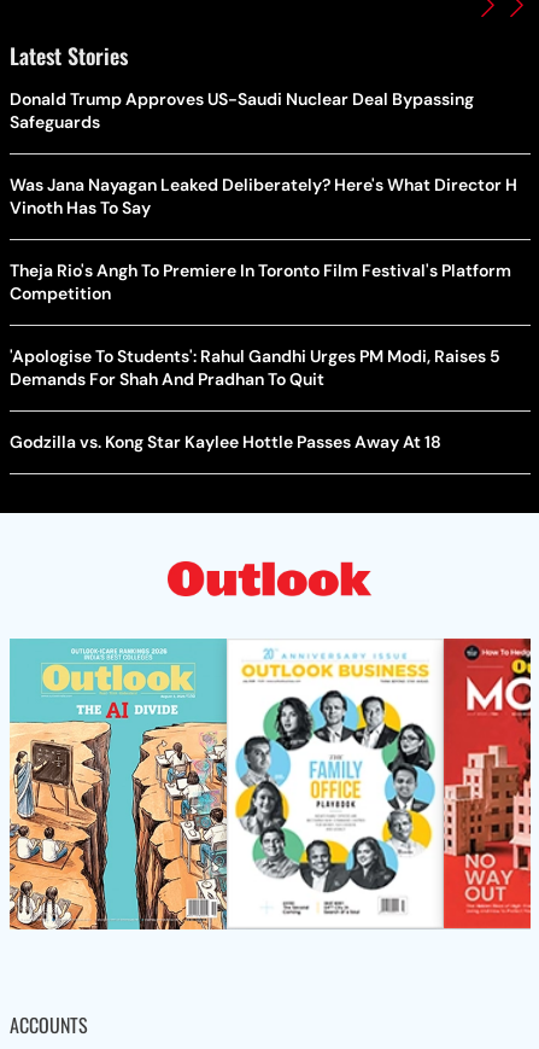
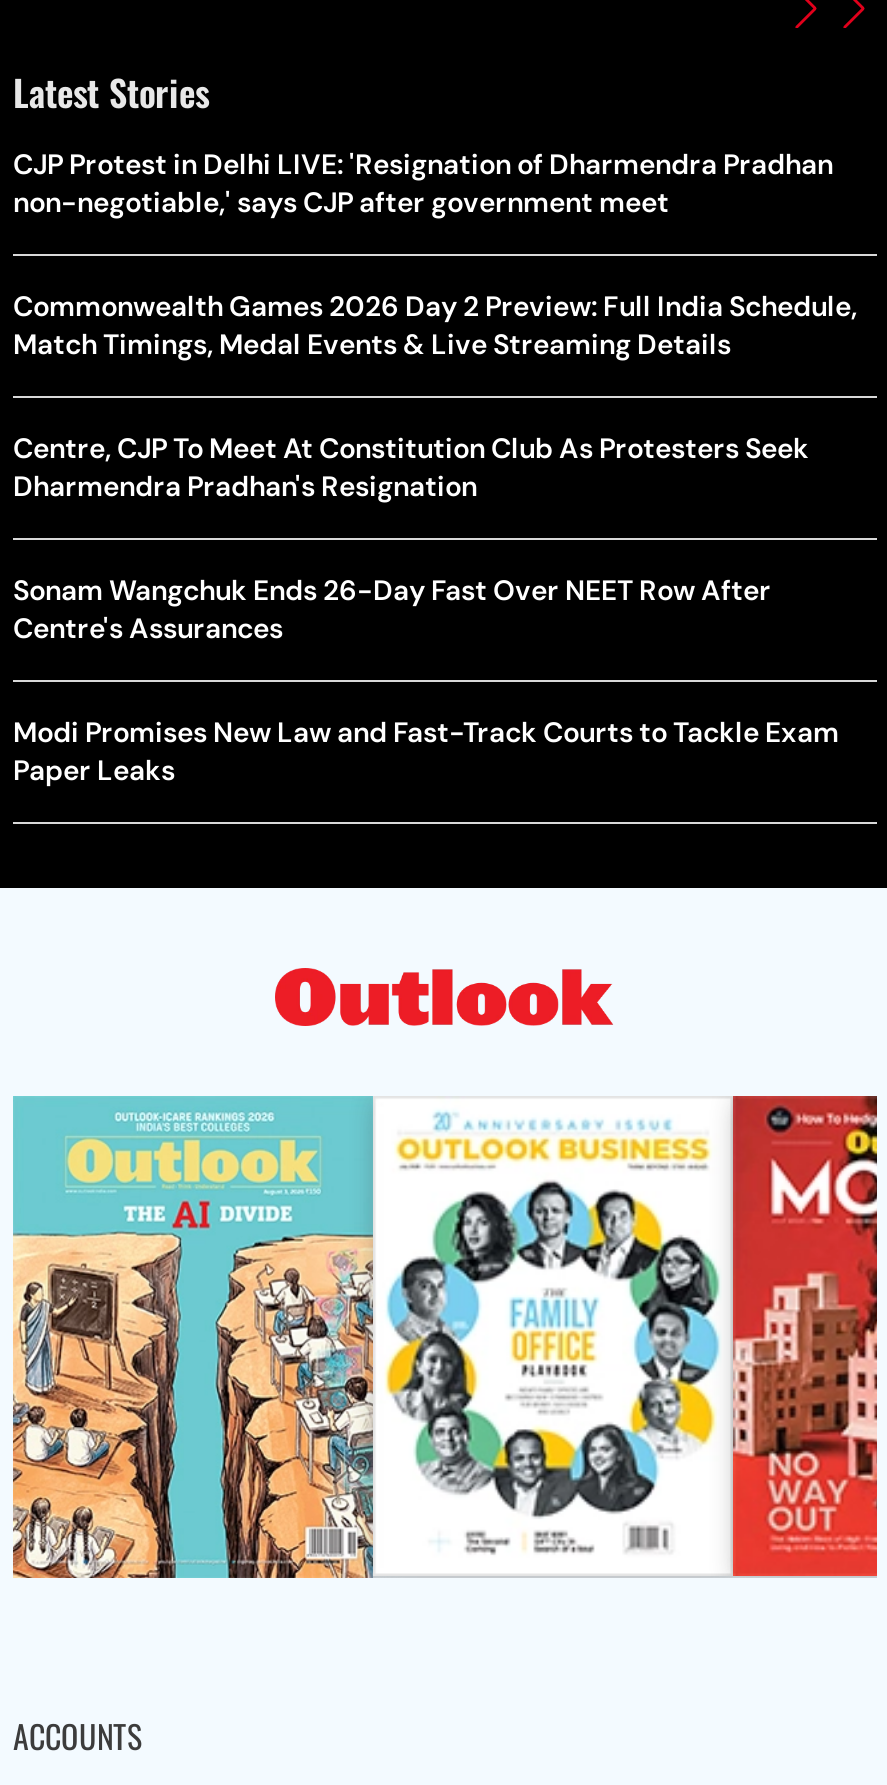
- Donald Trump Approves US-Saudi Nuclear Deal Bypassing
- Safeguards
+ CJP Protest in Delhi LIVE: 'Resignation of Dharmendra Pradhan
+ non-negotiable,' says CJP after government meet

- Was Jana Nayagan Leaked Deliberately? Here's What Director H
- Vinoth Has To Say
+ Commonwealth Games 2026 Day 2 Preview: Full India Schedule,
+ Match Timings, Medal Events & Live Streaming Details

- Theja Rio's Angh To Premiere In Toronto Film Festival's Platform
- Competition
+ Centre, CJP To Meet At Constitution Club As Protesters Seek
+ Dharmendra Pradhan's Resignation

- 'Apologise To Students': Rahul Gandhi Urges PM Modi, Raises 5
- Demands For Shah And Pradhan To Quit
+ Sonam Wangchuk Ends 26-Day Fast Over NEET Row After
+ Centre's Assurances

- Godzilla vs. Kong Star Kaylee Hottle Passes Away At 18
+ Modi Promises New Law and Fast-Track Courts to Tackle Exam
+ Paper Leaks
